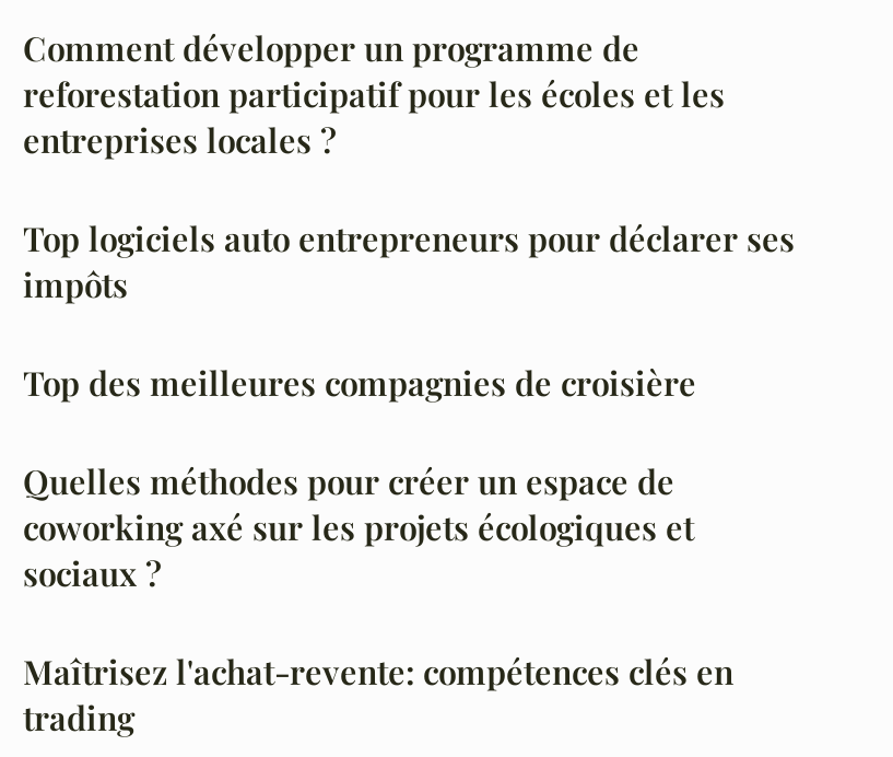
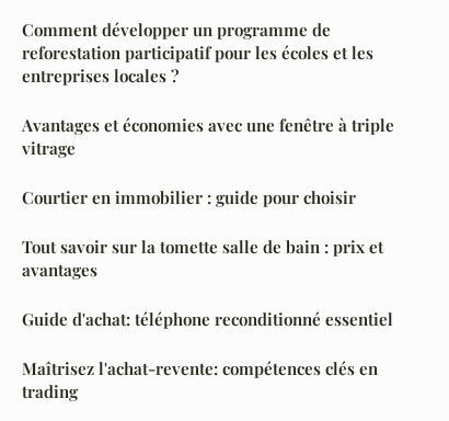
- Top logiciels auto entrepreneurs pour déclarer ses
- impôts
- Top des meilleures compagnies de croisière
- Quelles méthodes pour créer un espace de
- coworking axé sur les projets écologiques et
- sociaux ?
+ Avantages et économies avec une fenêtre à triple
+ vitrage
+ Courtier en immobilier : guide pour choisir
+ Tout savoir sur la tomette salle de bain : prix et
+ avantages
+ Guide d'achat: téléphone reconditionné essentiel
